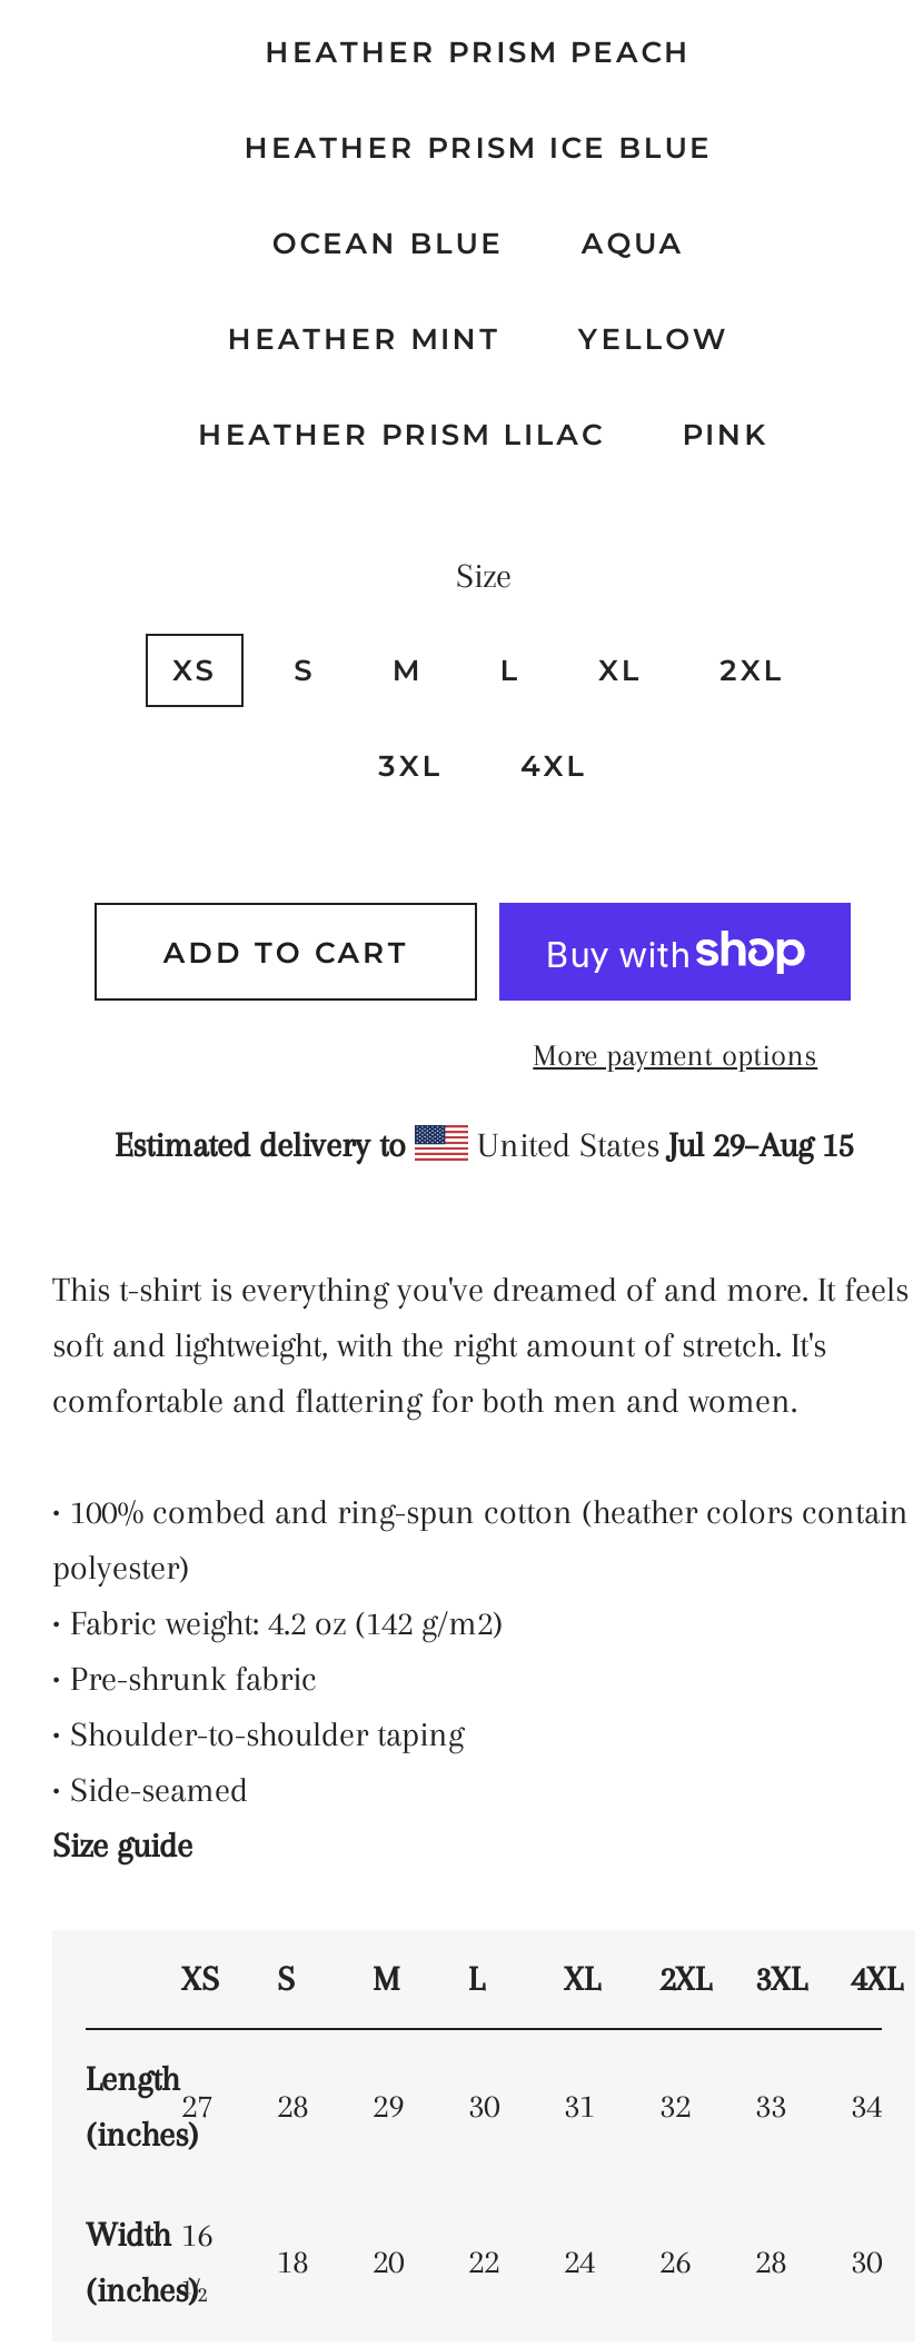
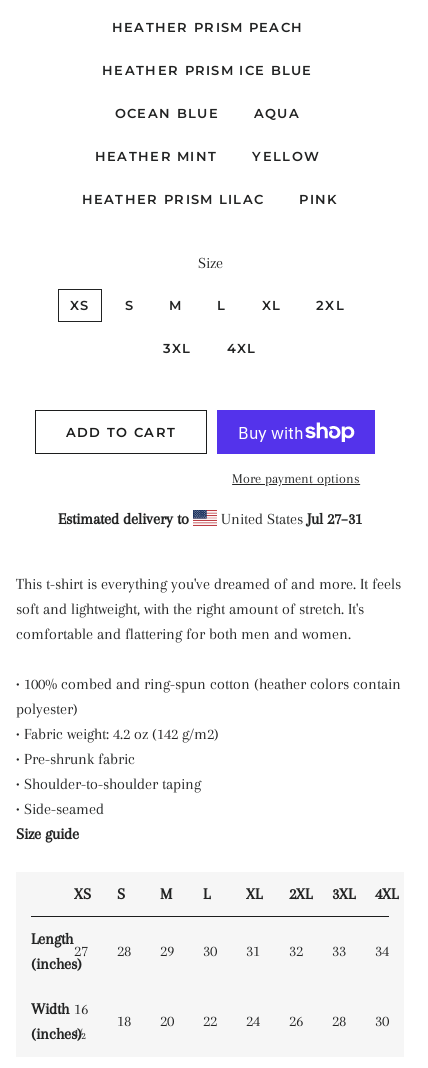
- United States Jul 29–Aug 15
+ United States Jul 27–31
